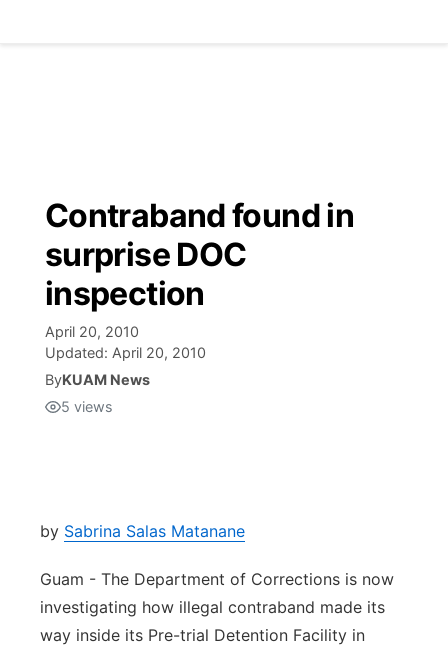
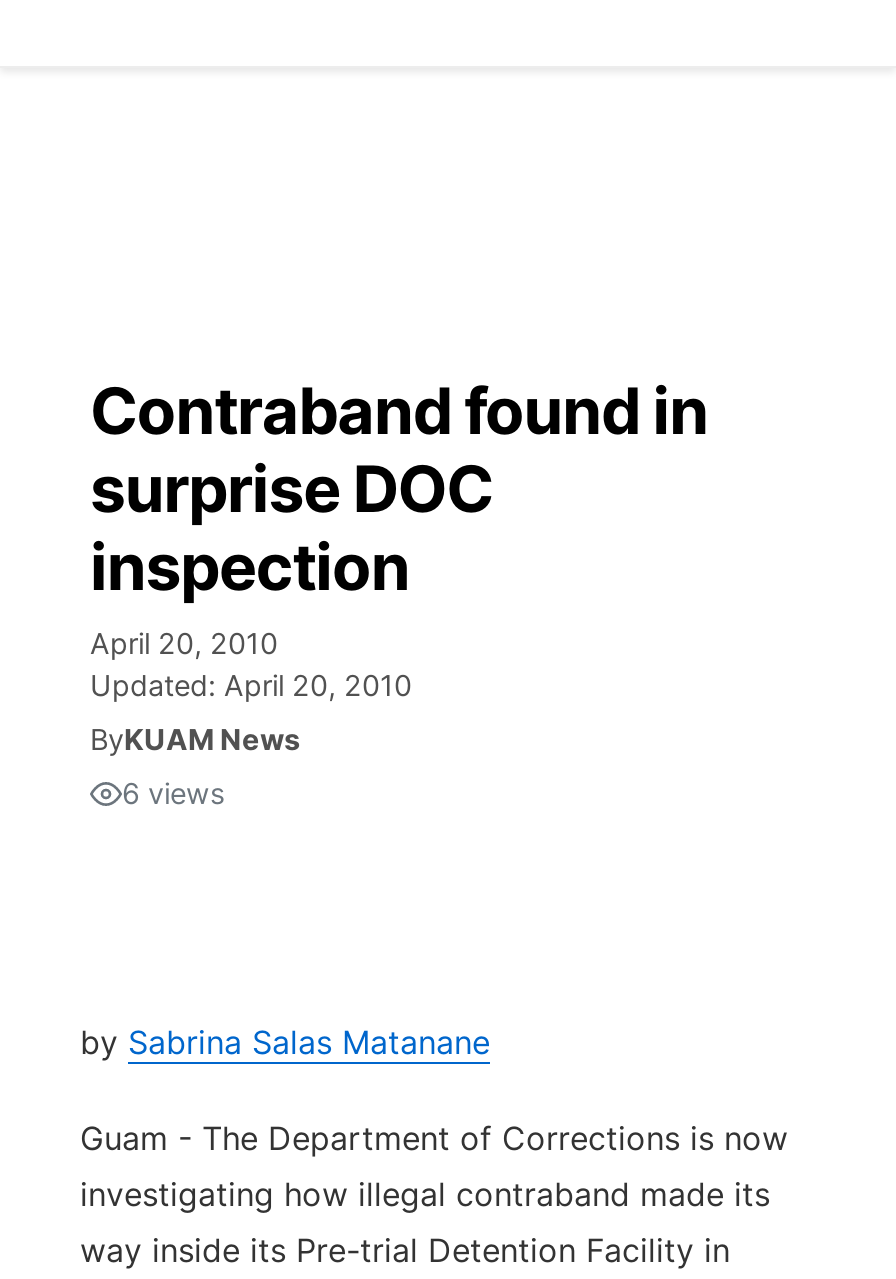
- 5 views
+ 6 views
